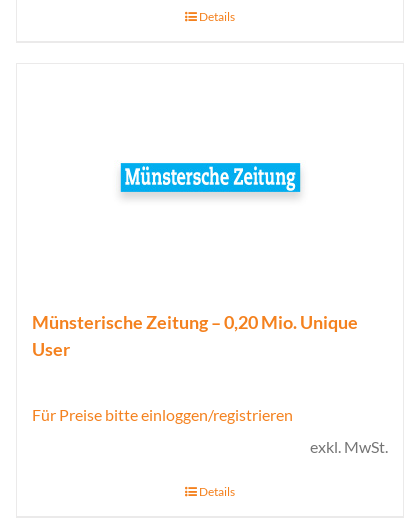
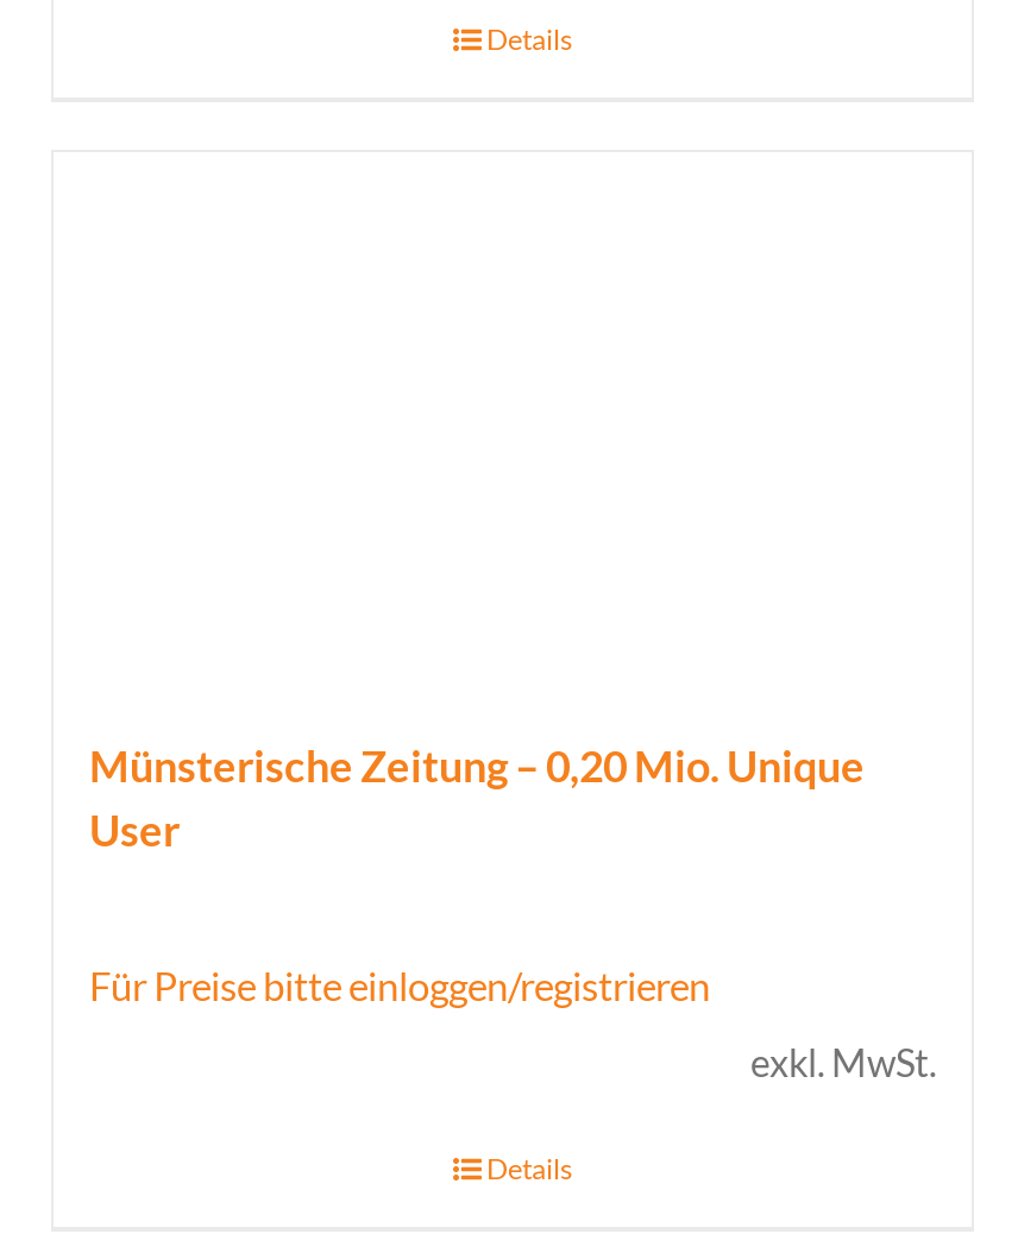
- [image]
